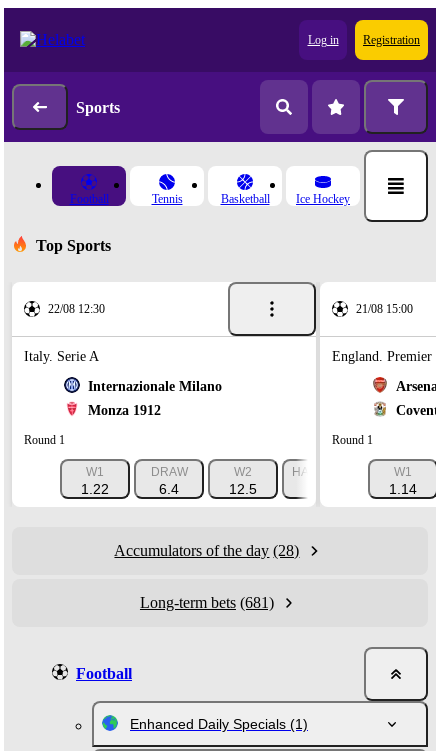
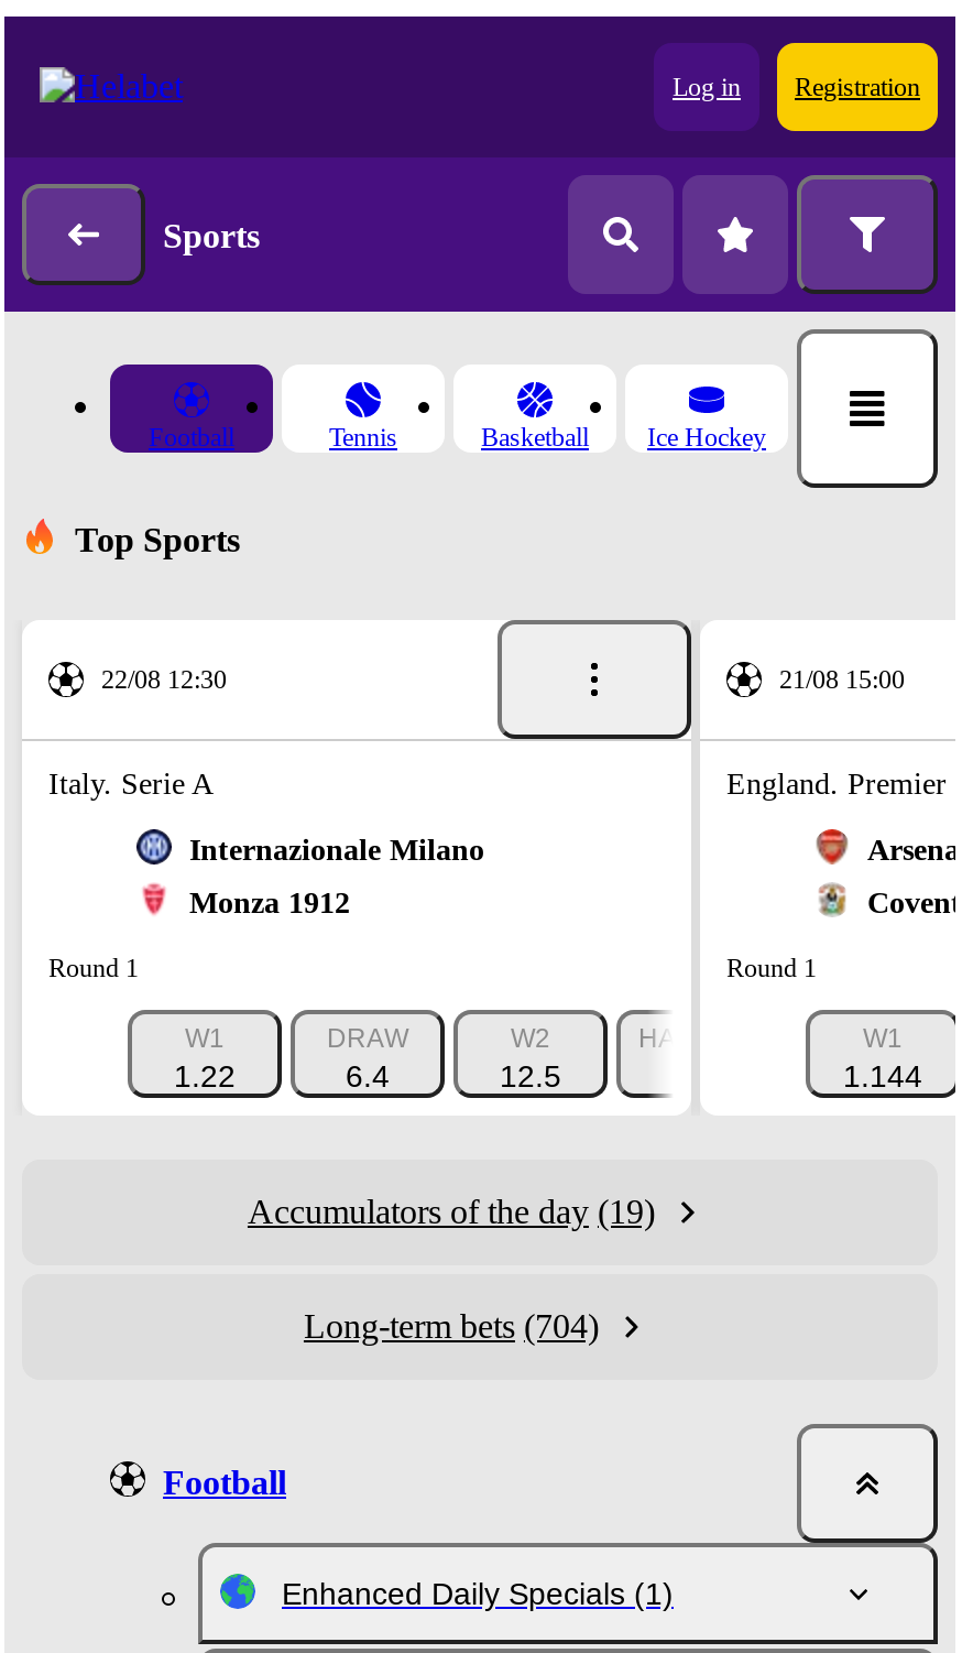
- 1.14
+ 1.144

- Accumulators of the day (28)
+ Accumulators of the day (19)

- Long-term bets (681)
+ Long-term bets (704)
